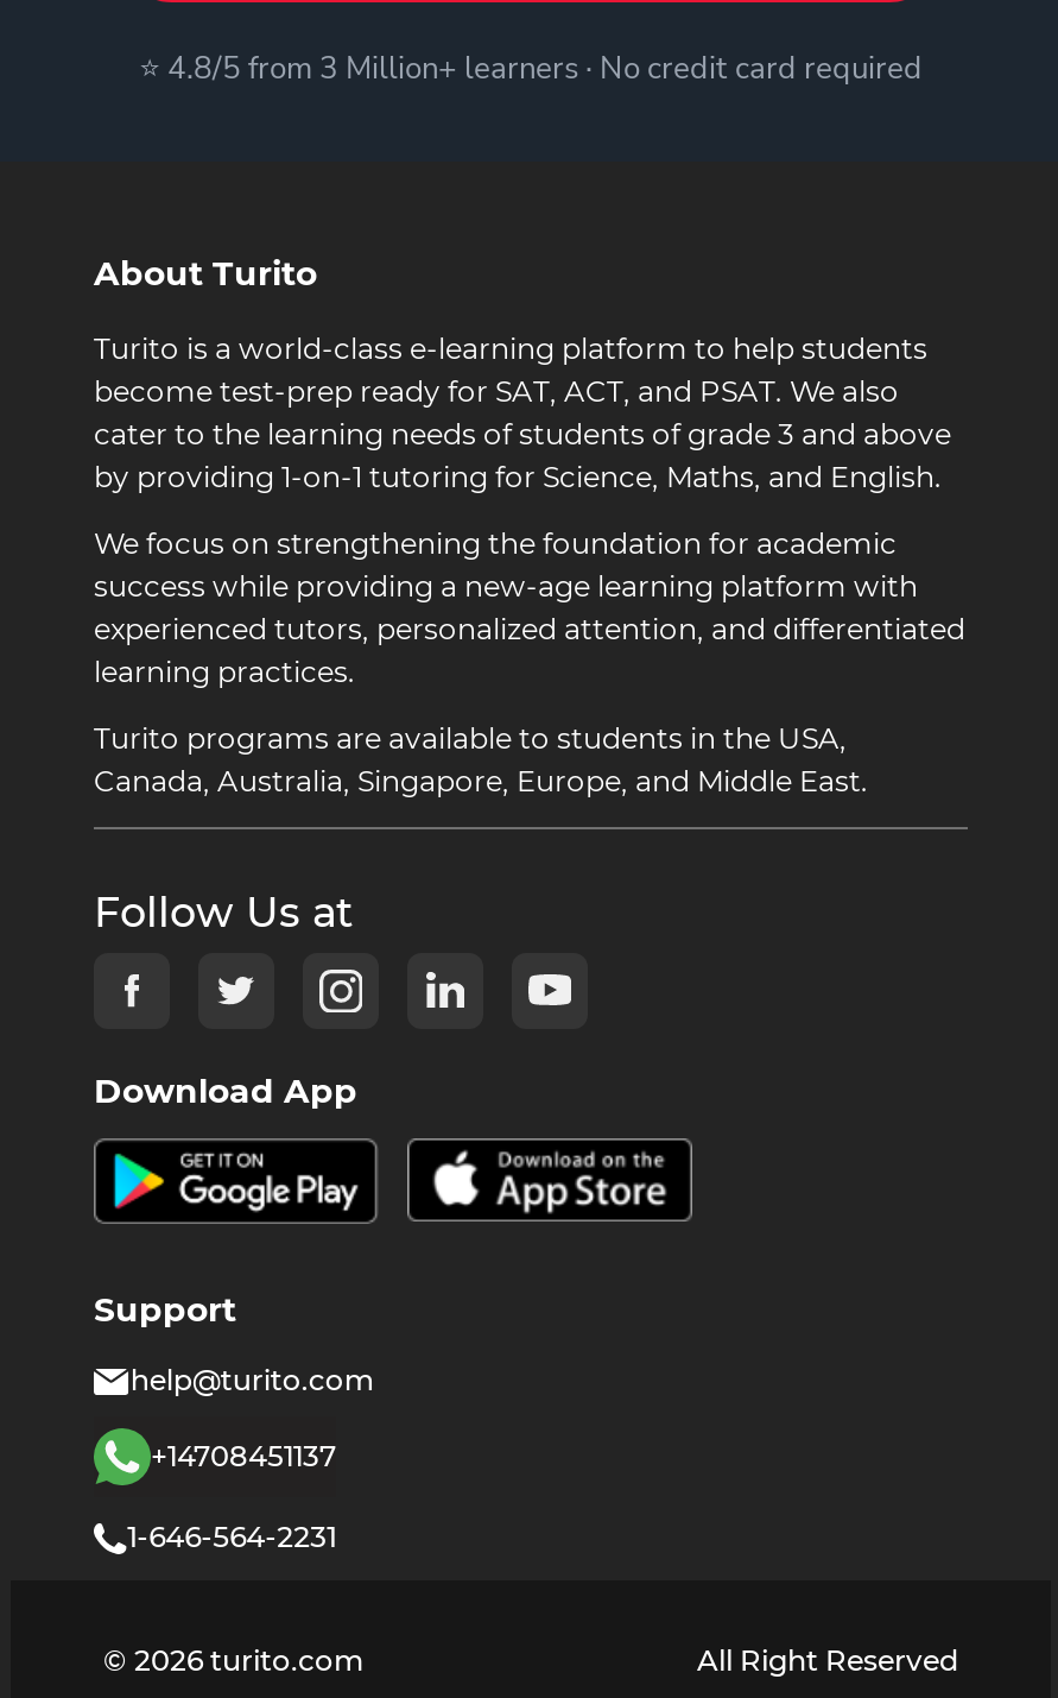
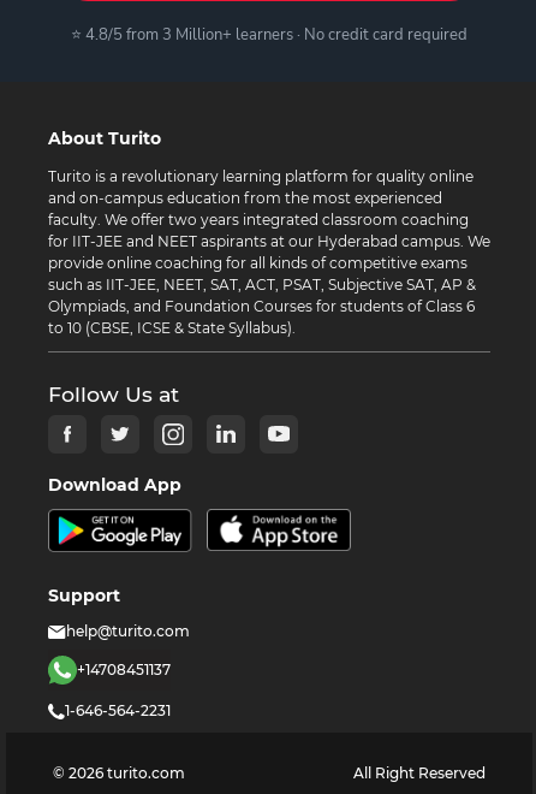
- Turito is a world-class e-learning platform to help students
- become test-prep ready for SAT, ACT, and PSAT. We also
- cater to the learning needs of students of grade 3 and above
- by providing 1-on-1 tutoring for Science, Maths, and English.
- We focus on strengthening the foundation for academic
- success while providing a new-age learning platform with
- experienced tutors, personalized attention, and differentiated
- learning practices.
- Turito programs are available to students in the USA,
- Canada, Australia, Singapore, Europe, and Middle East.
+ Turito is a revolutionary learning platform for quality online
+ and on-campus education from the most experienced
+ faculty. We offer two years integrated classroom coaching
+ for IIT-JEE and NEET aspirants at our Hyderabad campus. We
+ provide online coaching for all kinds of competitive exams
+ such as IIT-JEE, NEET, SAT, ACT, PSAT, Subjective SAT, AP &
+ Olympiads, and Foundation Courses for students of Class 6
+ to 10 (CBSE, ICSE & State Syllabus).
